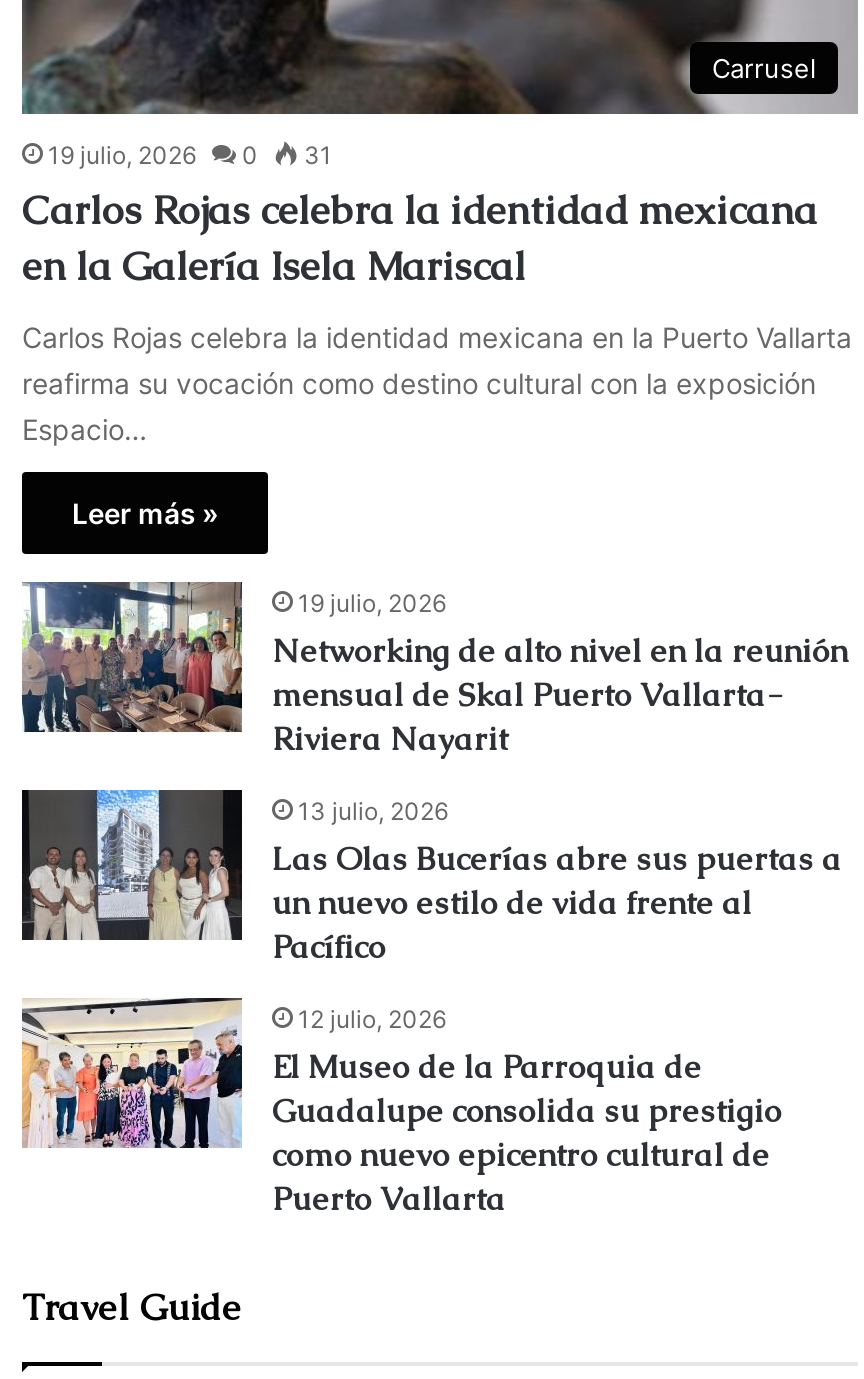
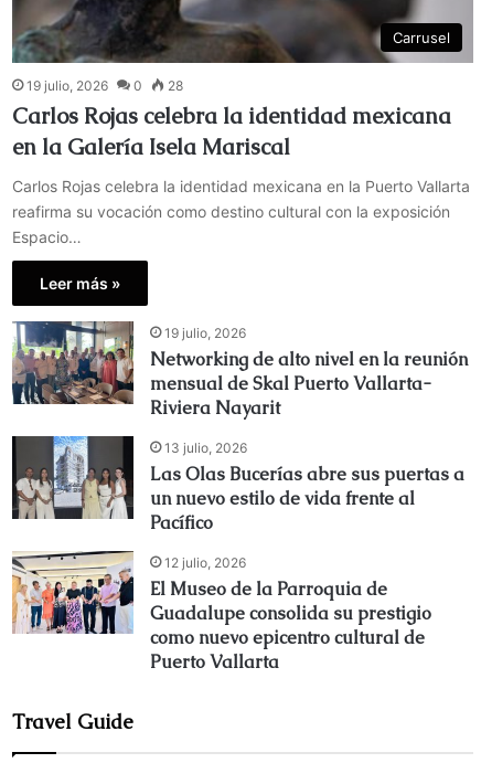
- 19 julio, 2026 0 31
+ 19 julio, 2026 0 28
